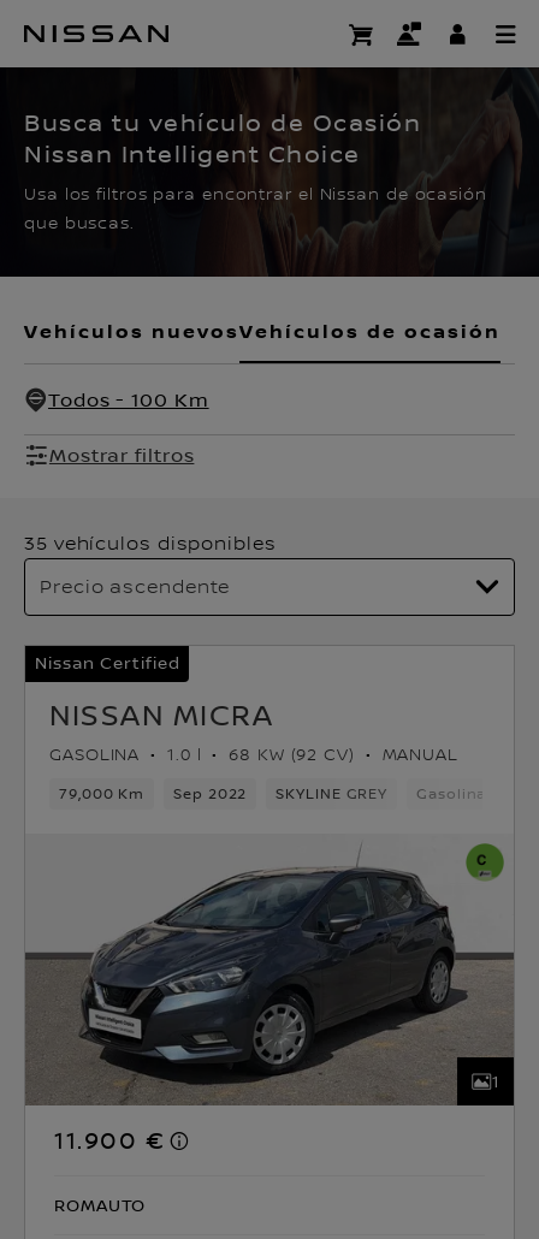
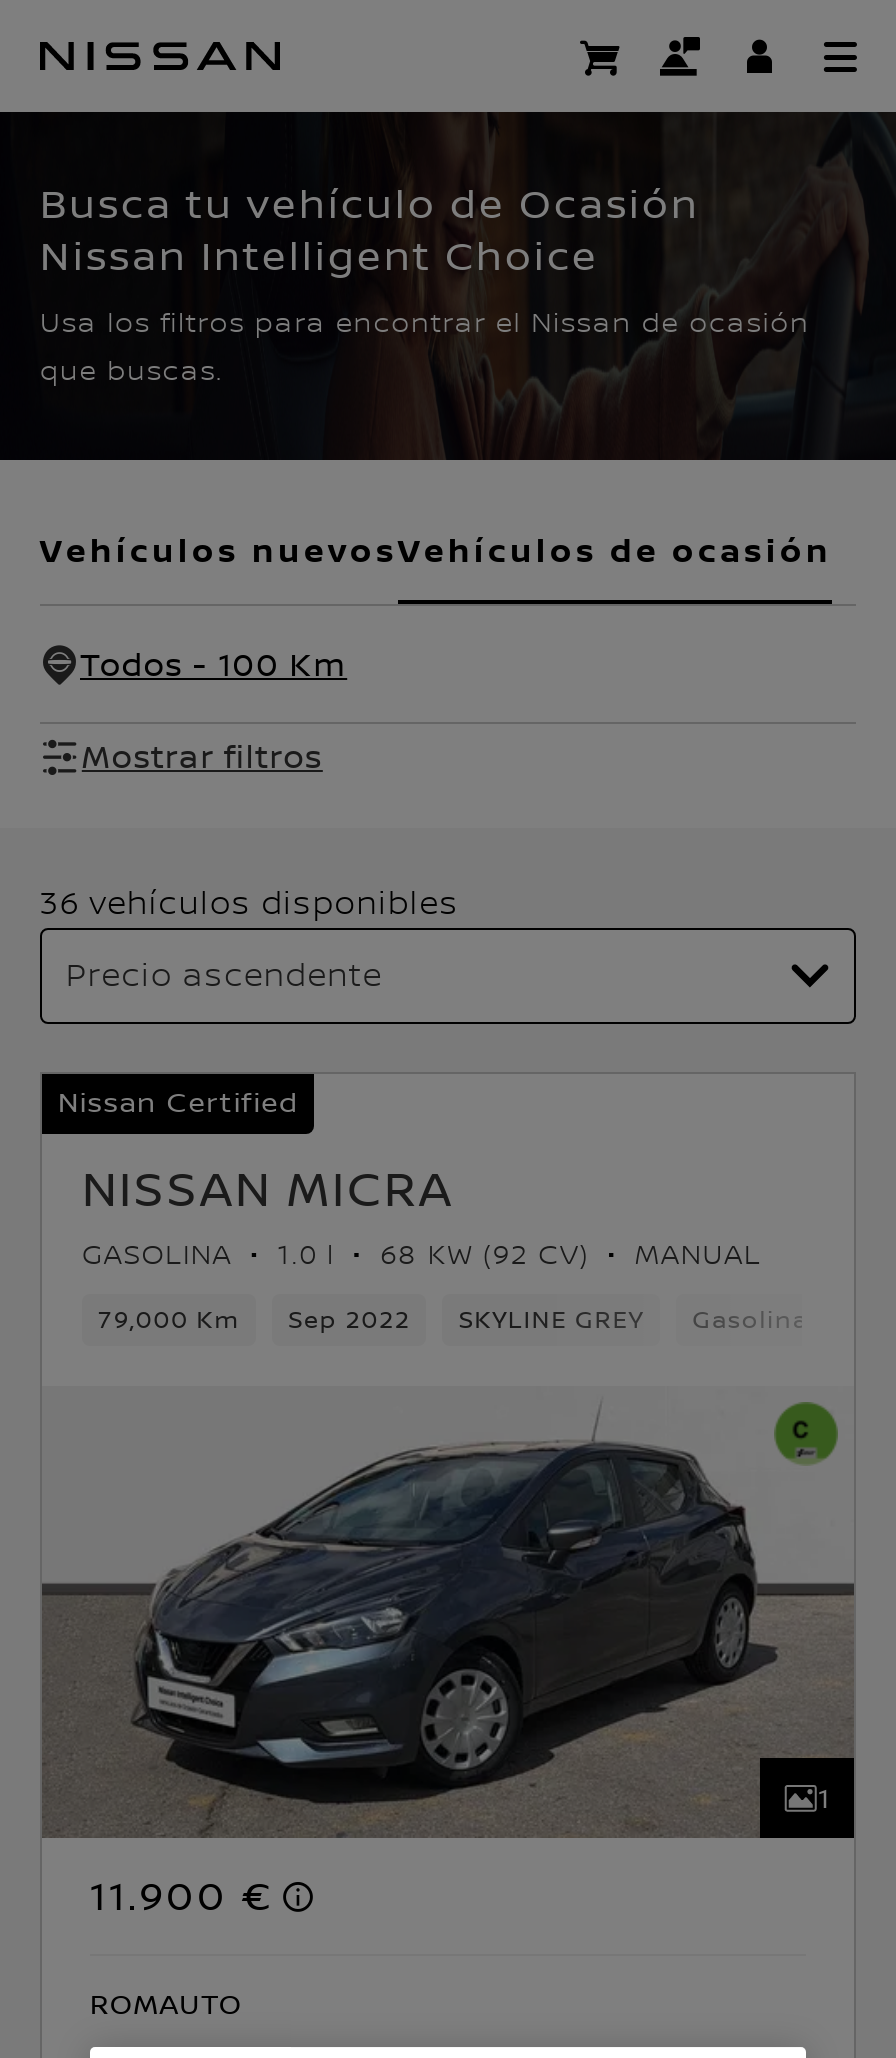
- 35 vehículos disponibles
+ 36 vehículos disponibles
